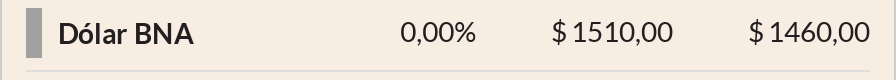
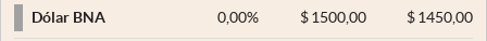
- $ 1510,00
+ $ 1500,00

- $ 1460,00
+ $ 1450,00
